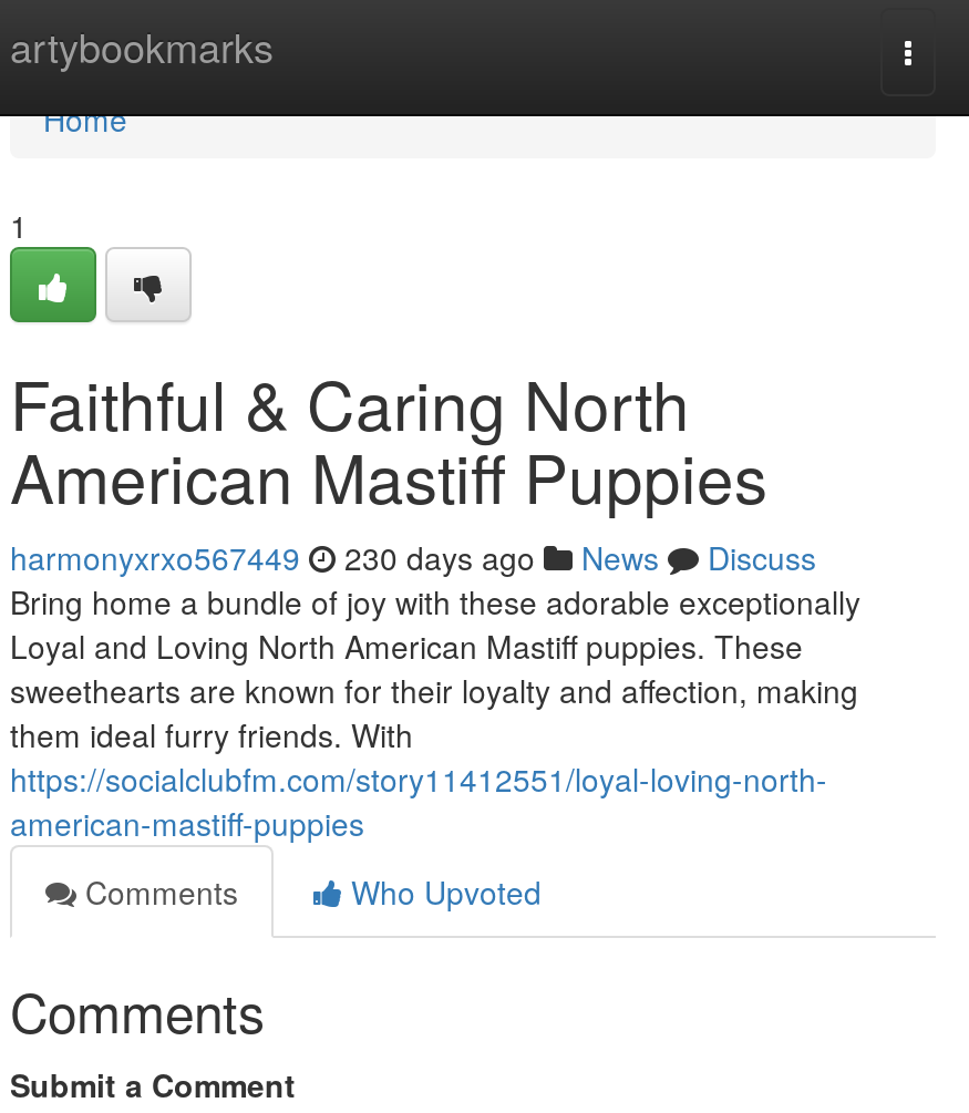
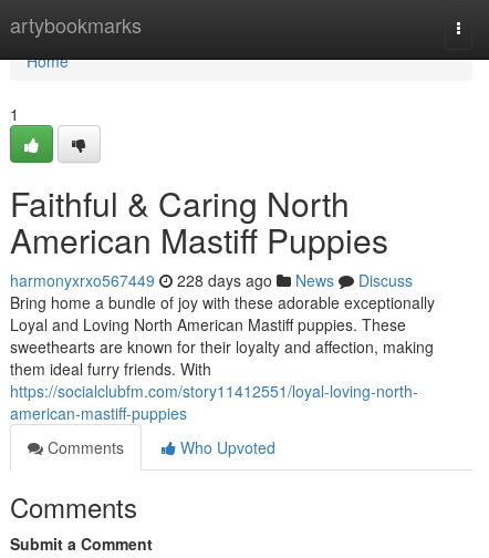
- harmonyxrxo567449 230 days ago News Discuss
+ harmonyxrxo567449 228 days ago News Discuss
